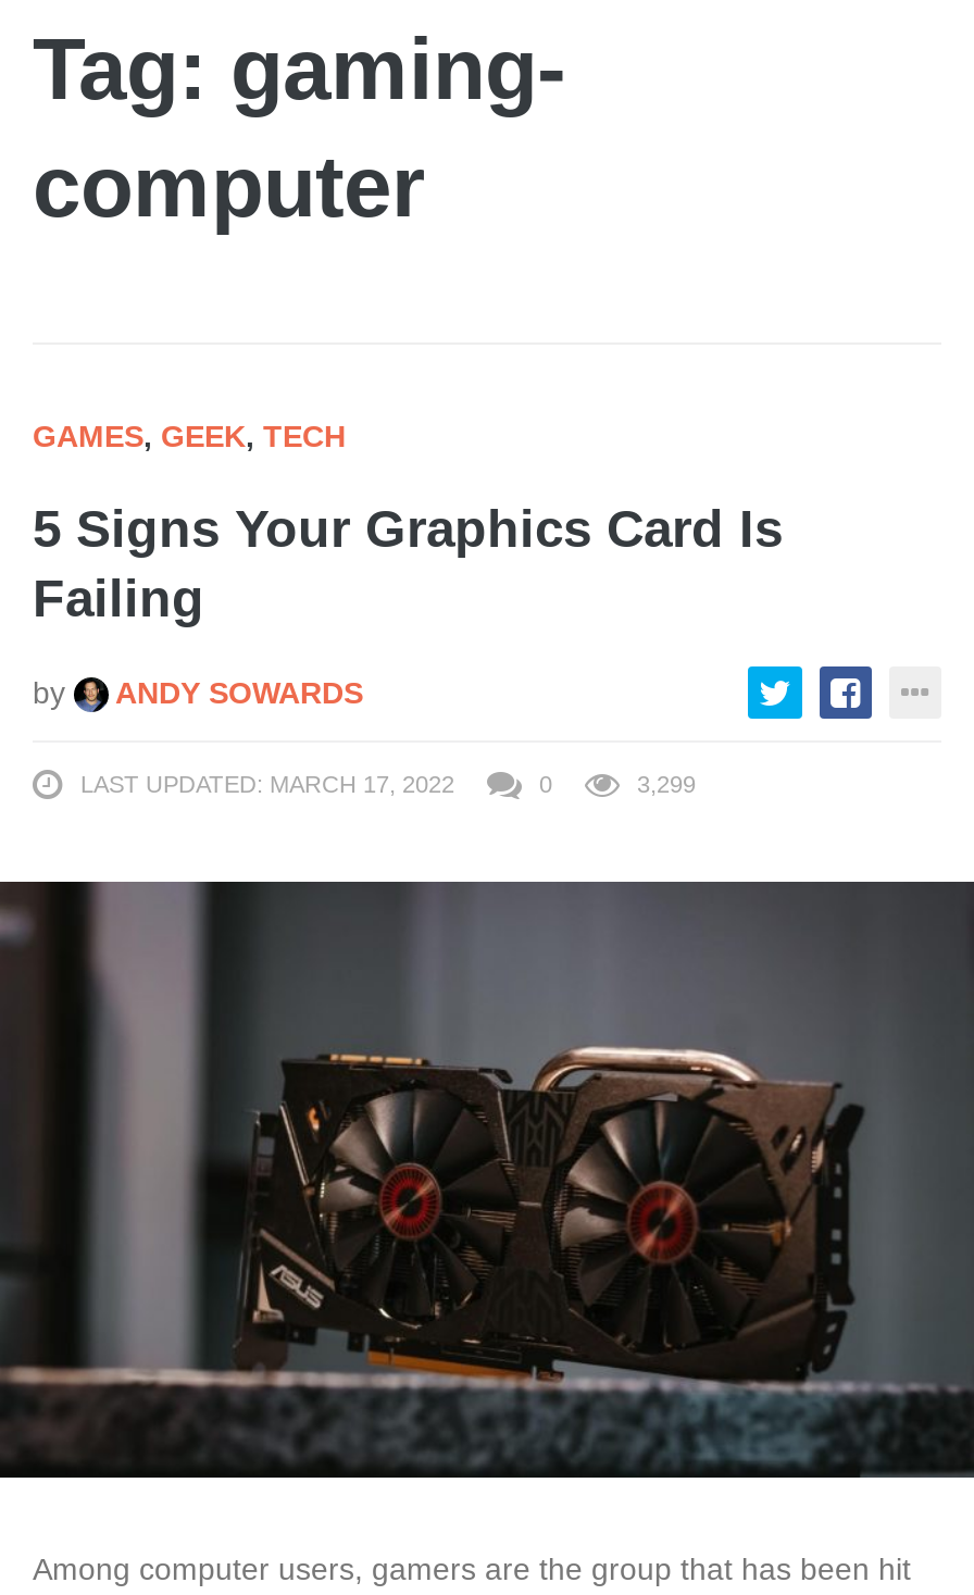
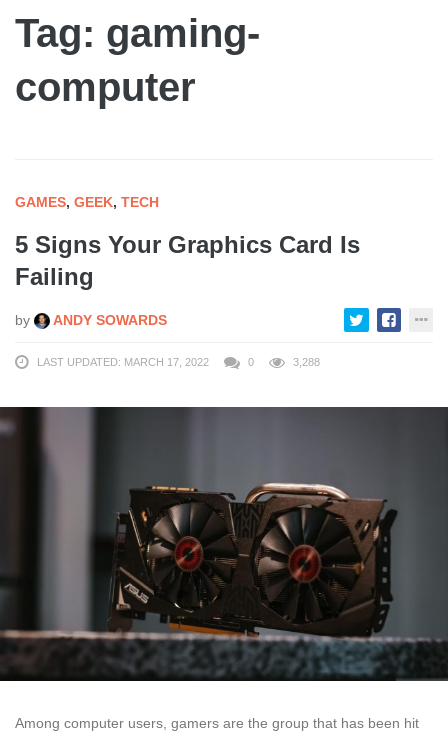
- 3,299
+ 3,288
